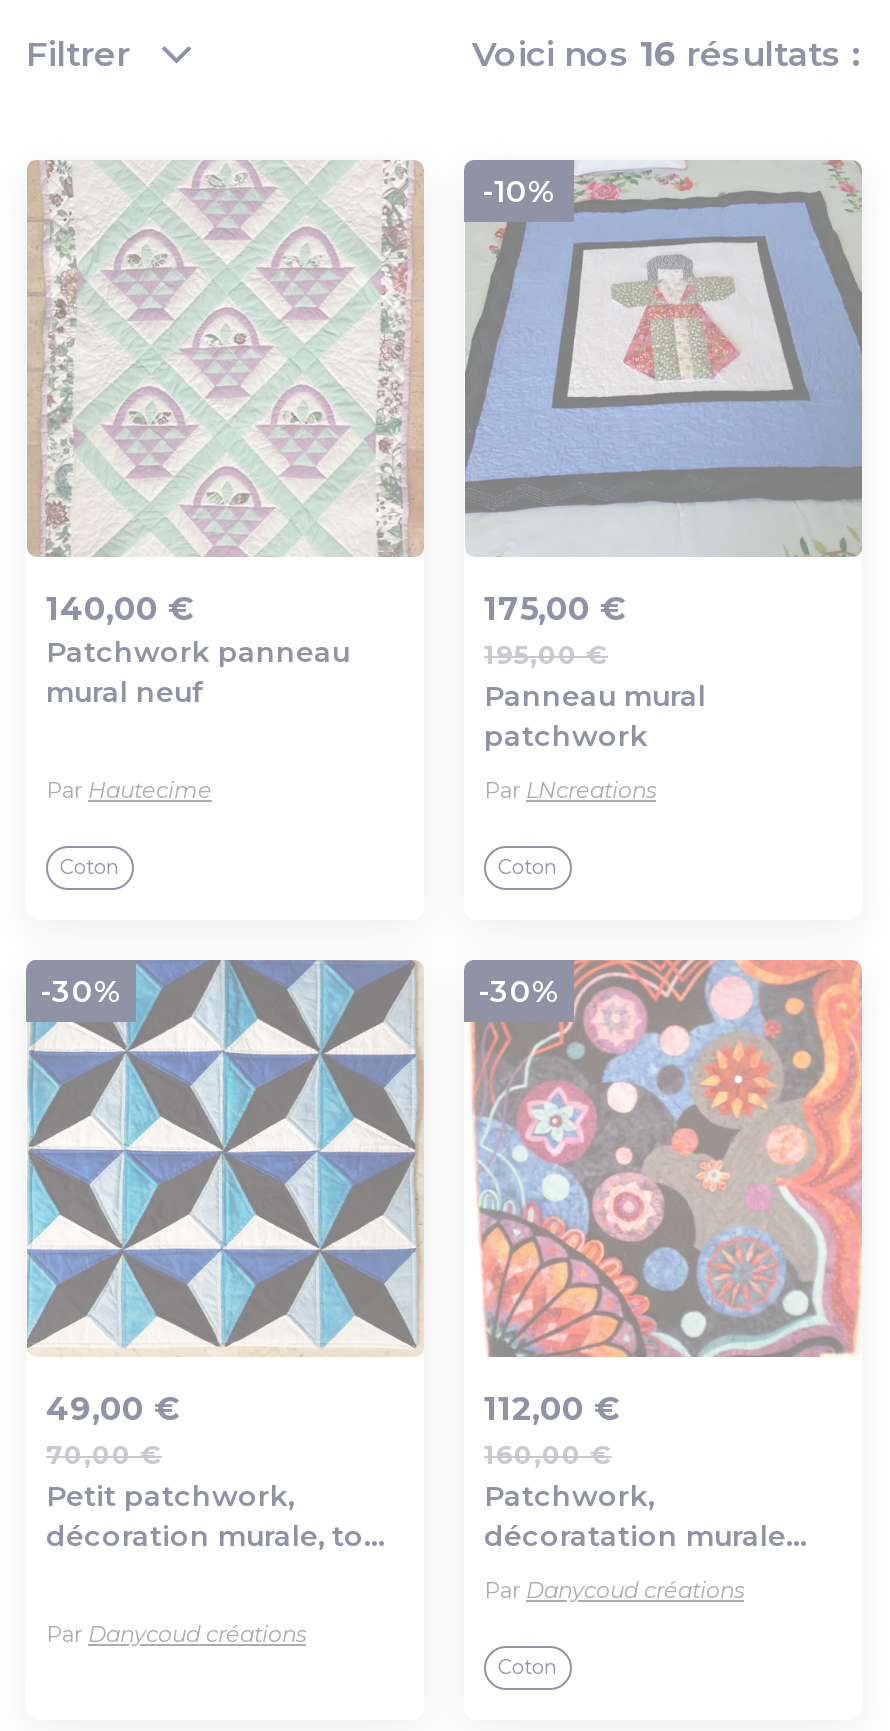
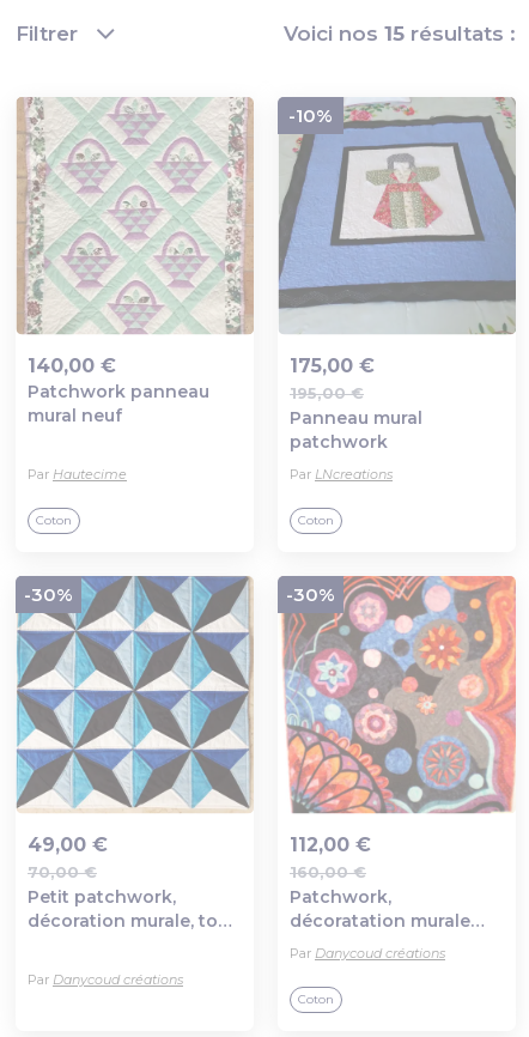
- Voici nos 16 résultats :
+ Voici nos 15 résultats :
